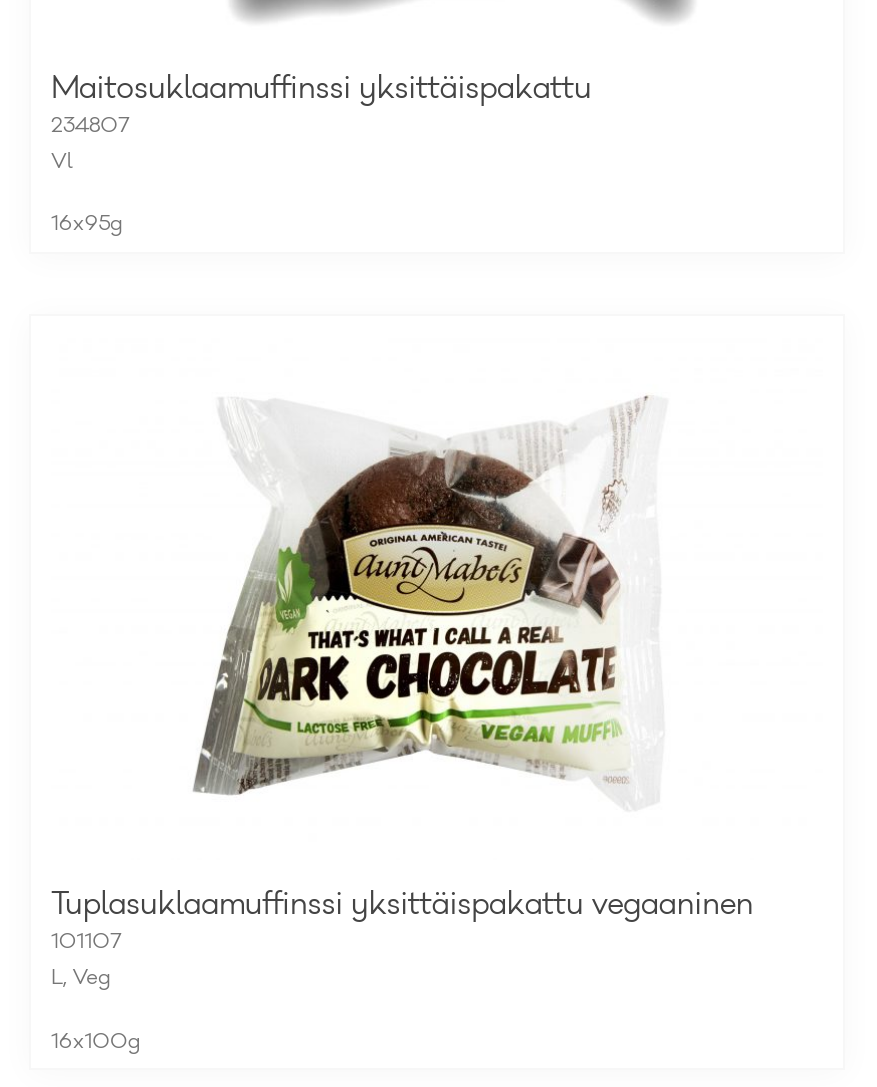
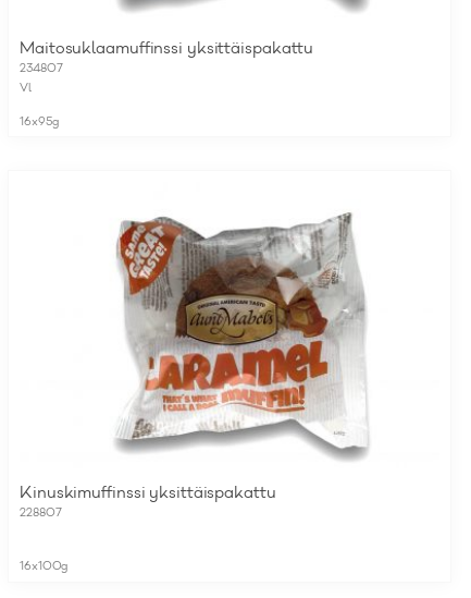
- [image]
- Tuplasuklaamuffinssi yksittäispakattu vegaaninen
- 101107
- L, Veg
+ [image]
+ Kinuskimuffinssi yksittäispakattu
+ 228807
